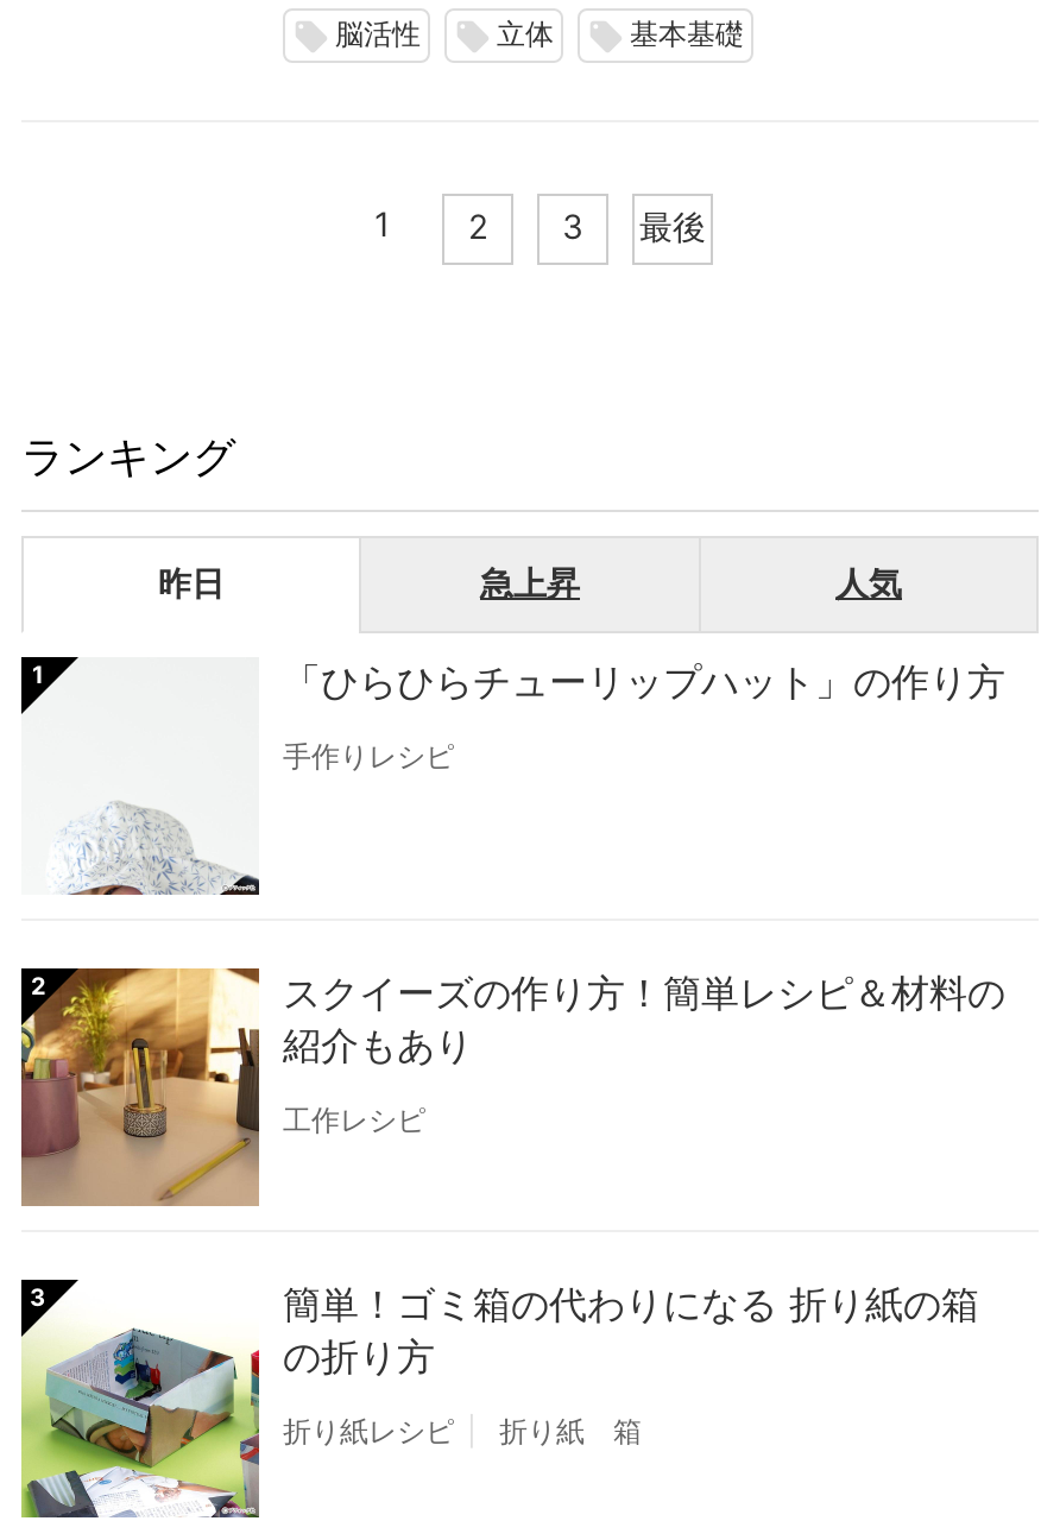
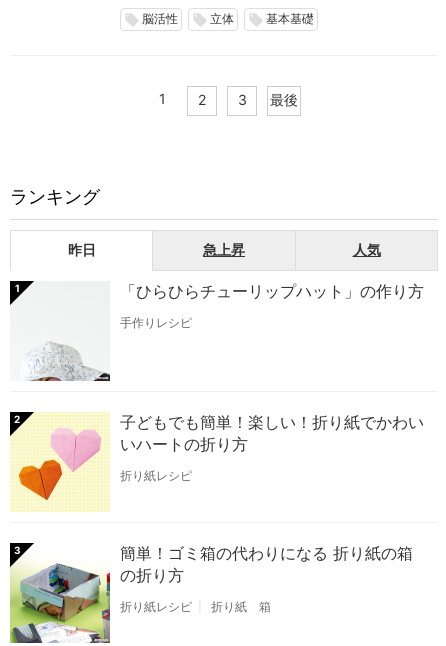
- [image]
- スクイーズの作り方！簡単レシピ＆材料の
- 紹介もあり
+ [image]
+ 子どもでも簡単！楽しい！折り紙でかわい
+ いハートの折り方

- 工作レシピ
+ 折り紙レシピ
